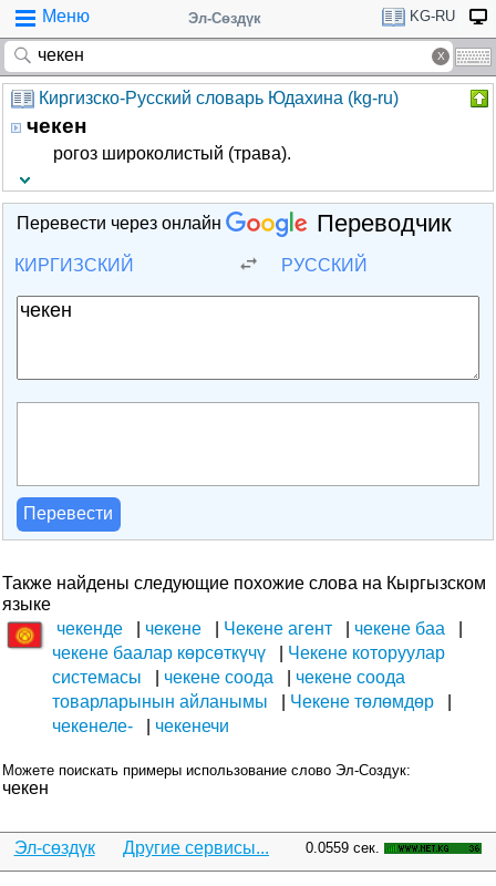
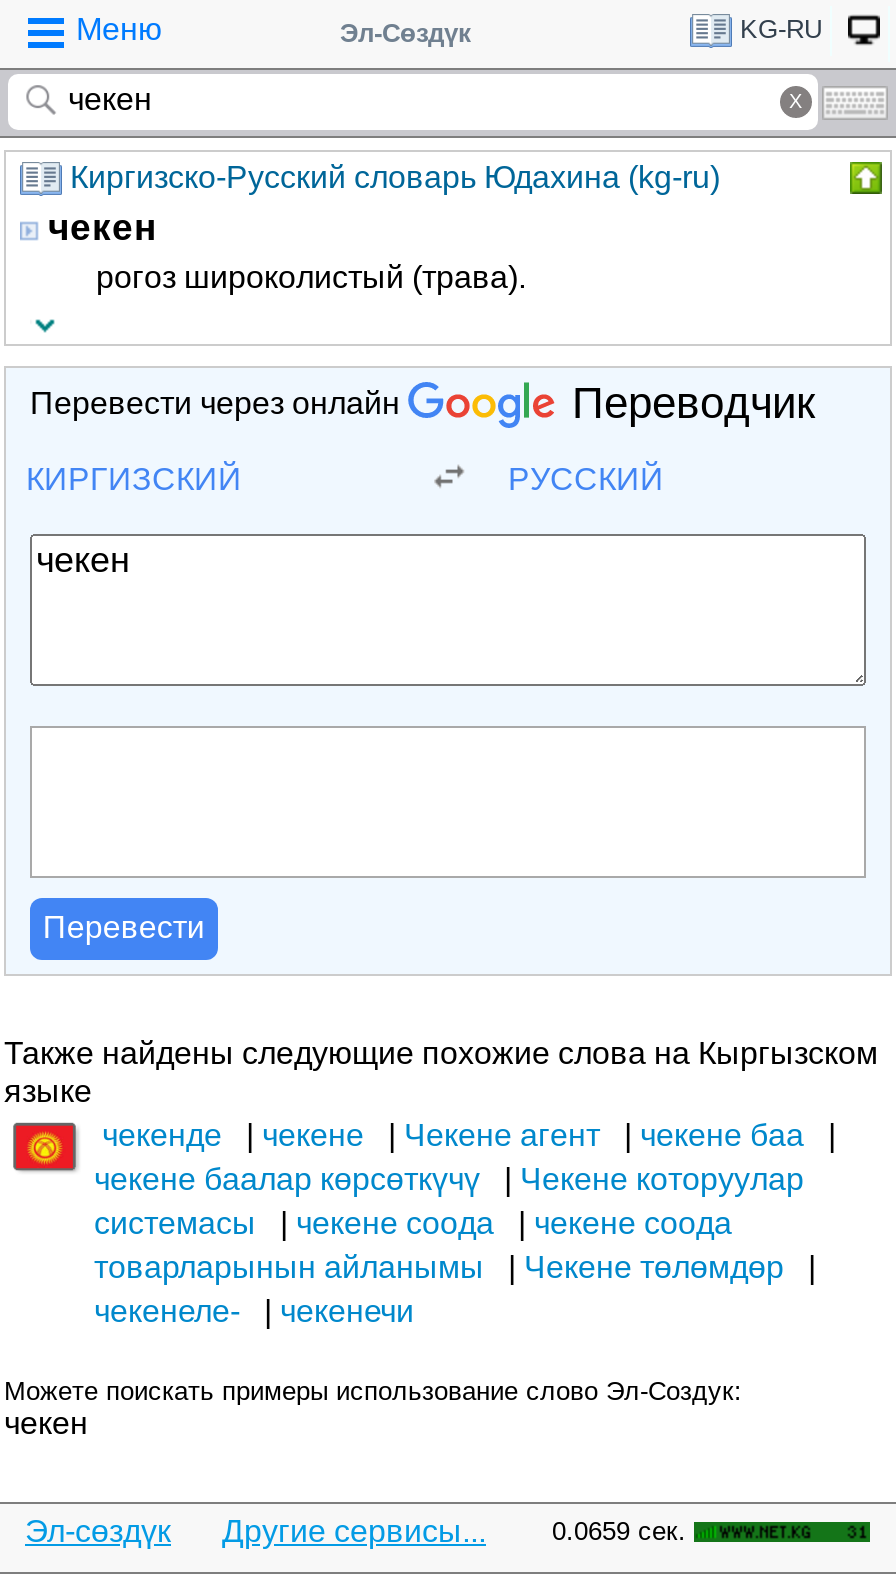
- 0.0559 сек.
+ 0.0659 сек.
